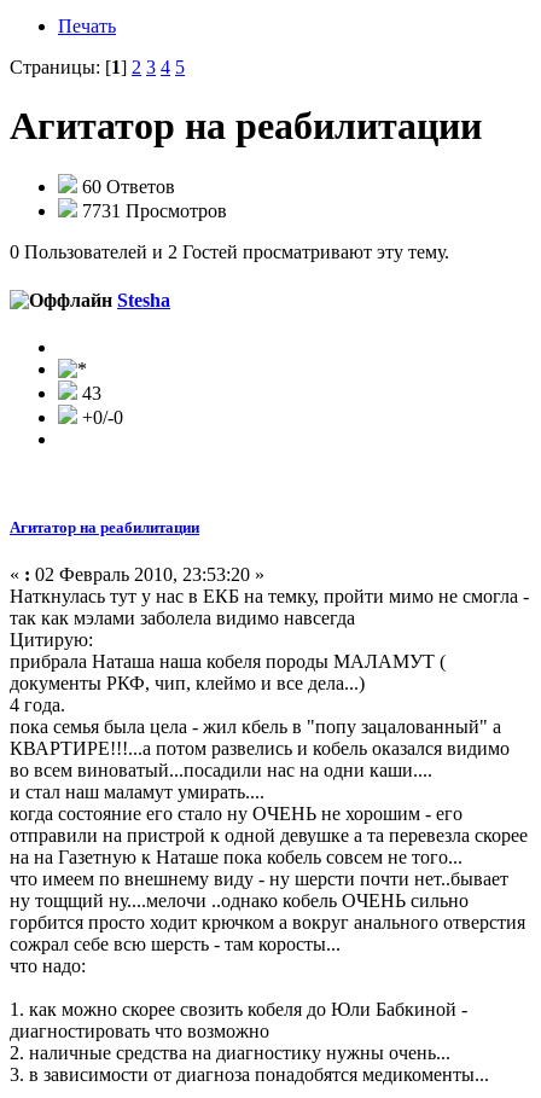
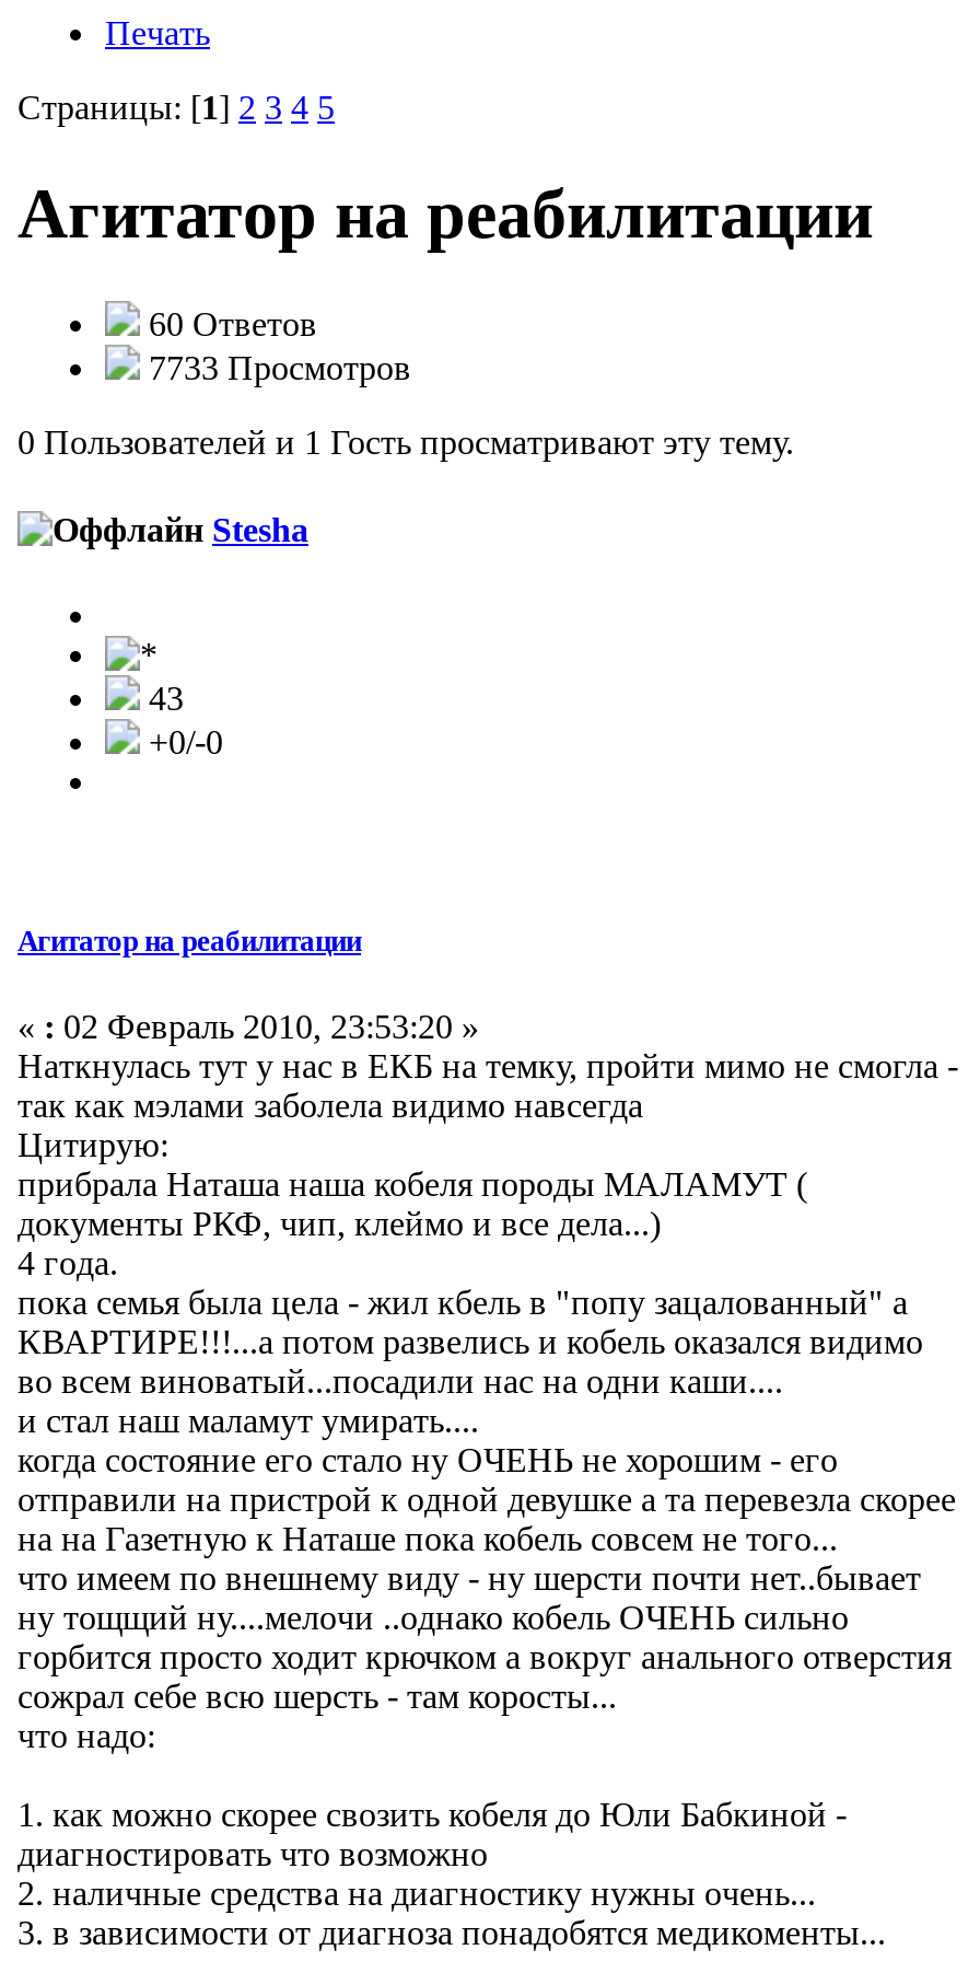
- 7731 Просмотров
+ 7733 Просмотров

- 0 Пользователей и 2 Гостей просматривают эту тему.
+ 0 Пользователей и 1 Гость просматривают эту тему.
